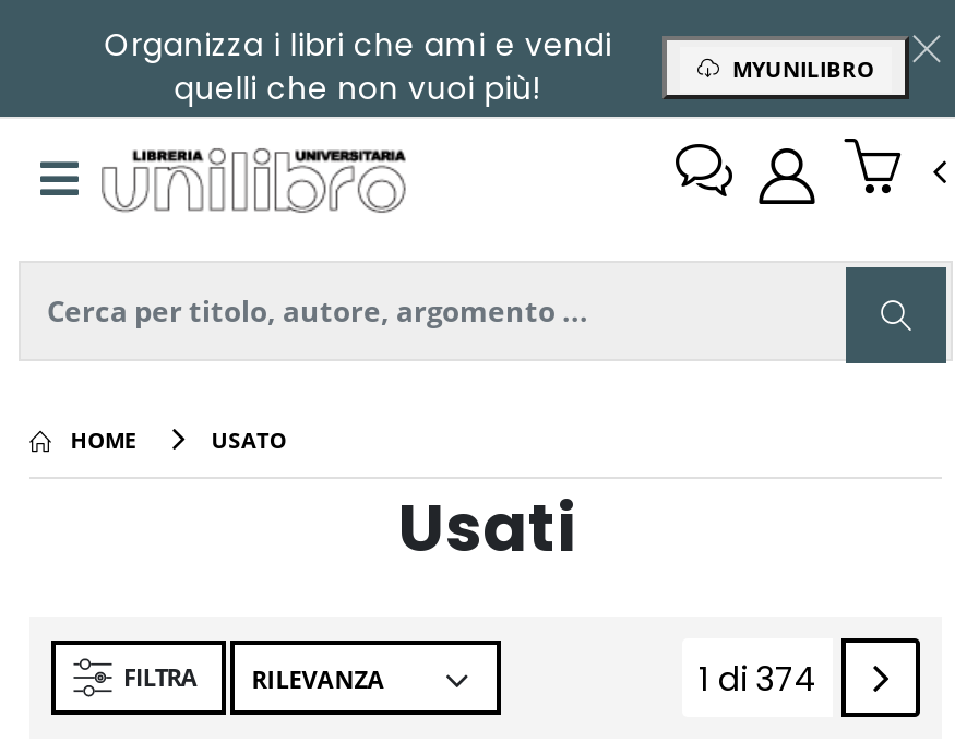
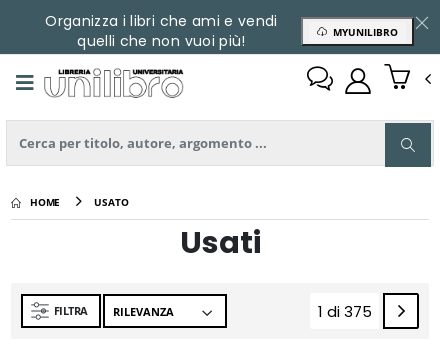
- 1 di 374
+ 1 di 375
